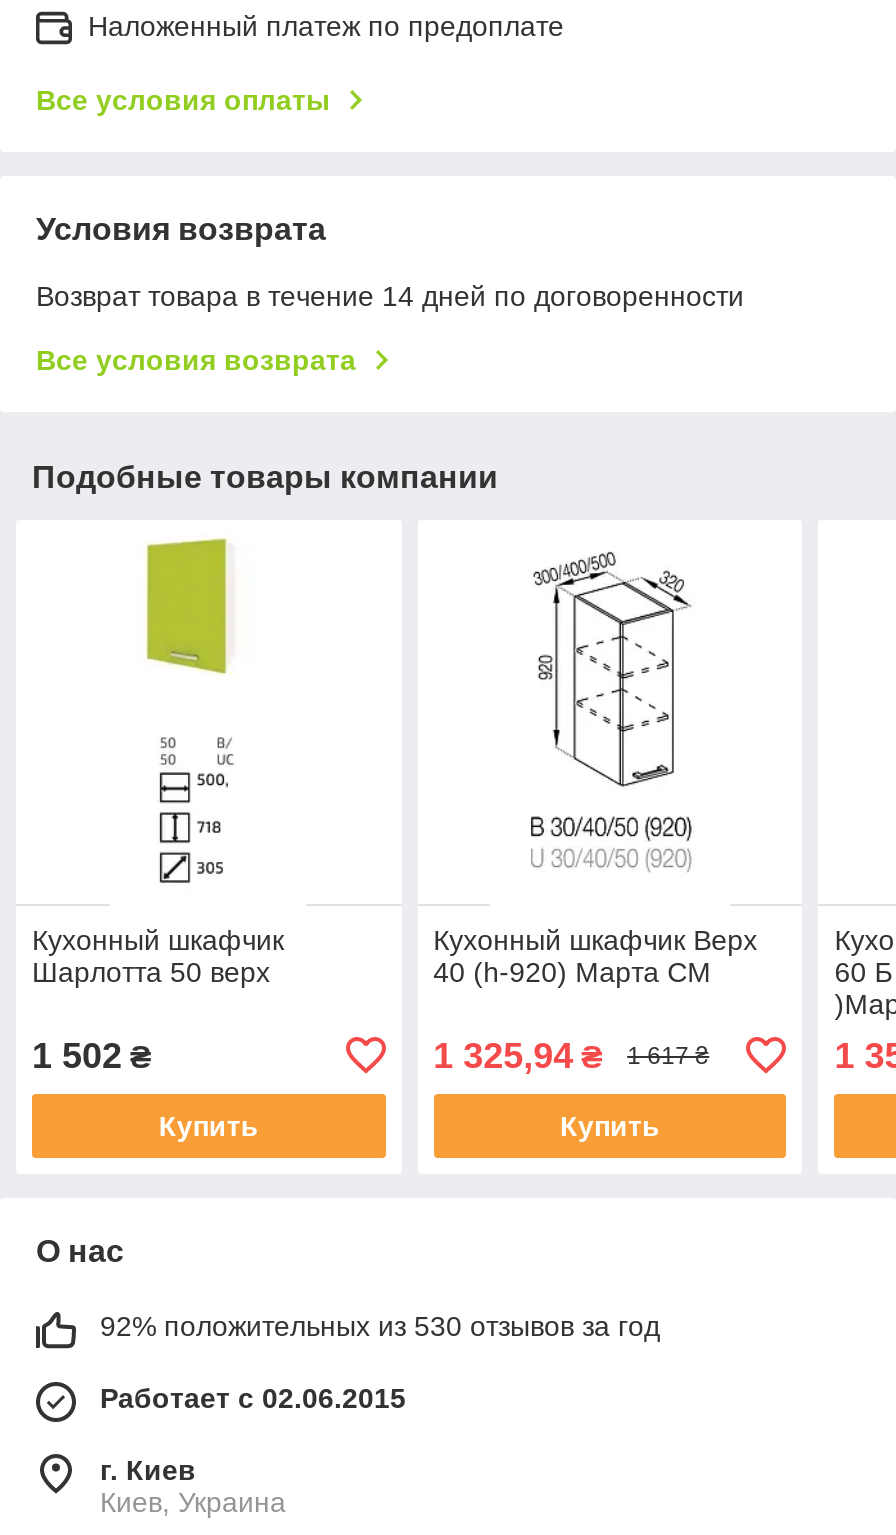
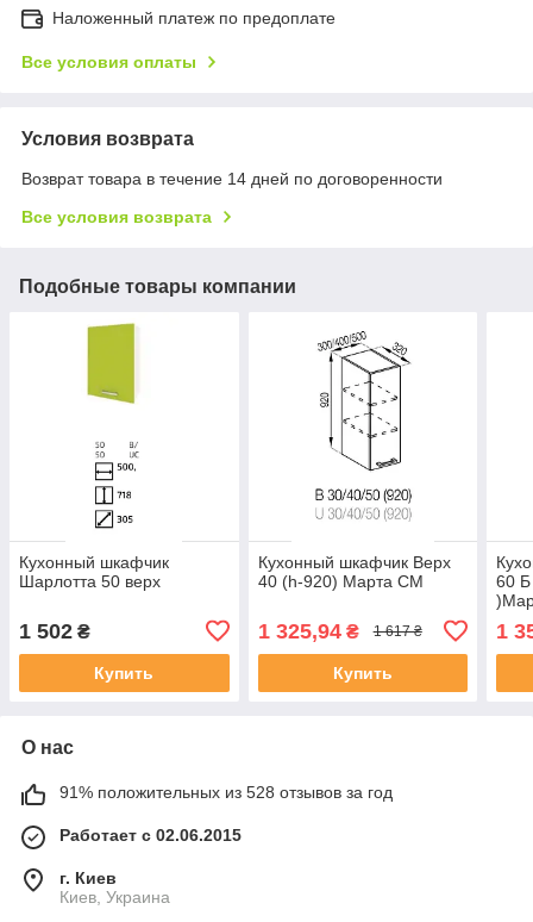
- 92% положительных из 530 отзывов за год
+ 91% положительных из 528 отзывов за год
